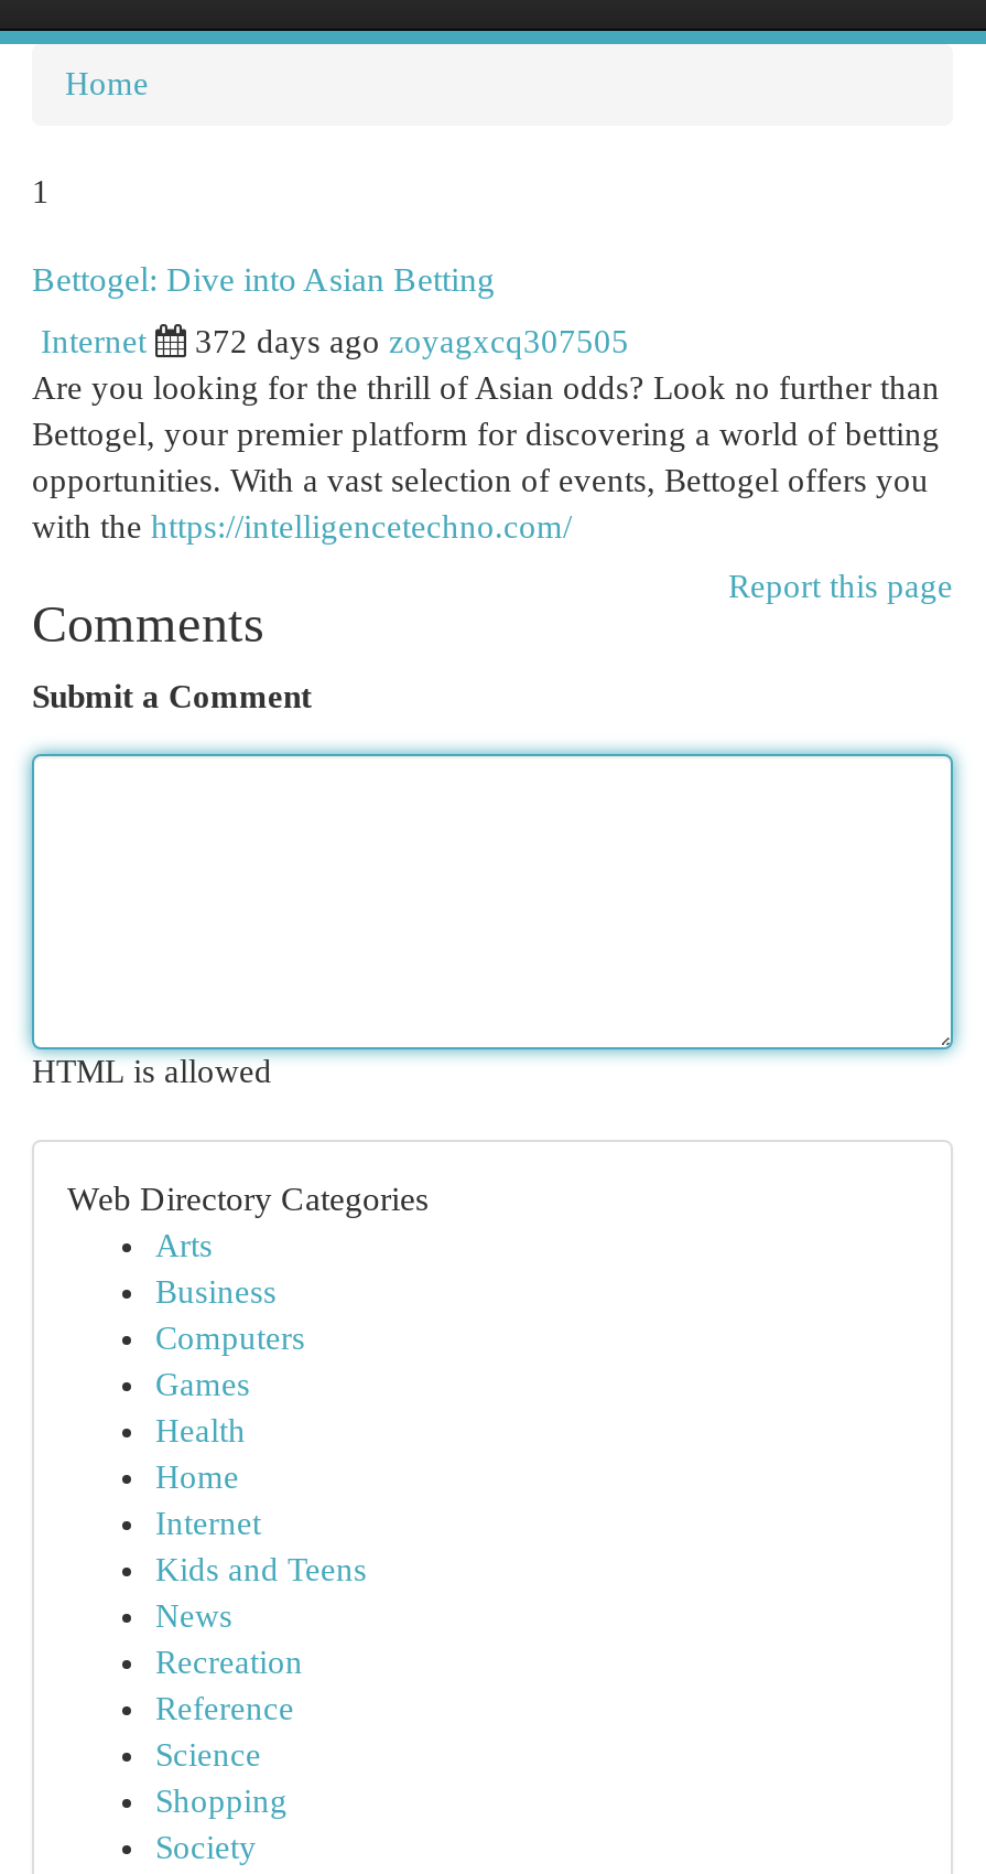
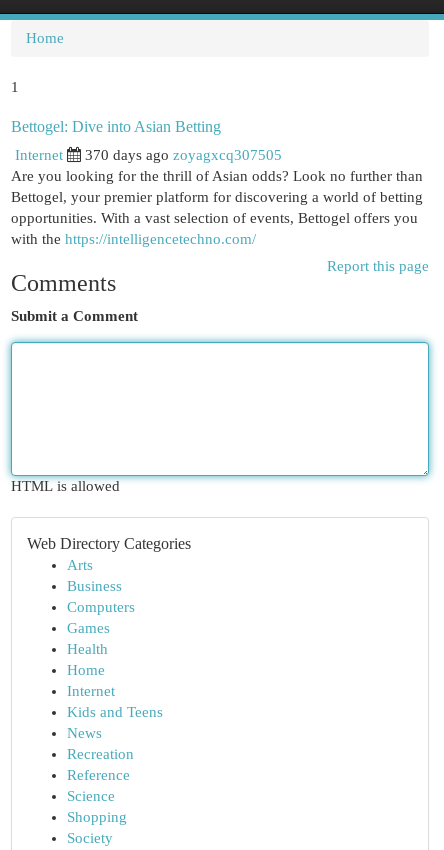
- 372 days ago zoyagxcq307505
+ 370 days ago zoyagxcq307505
